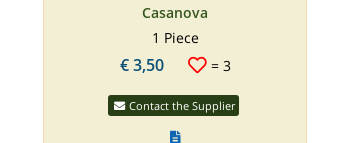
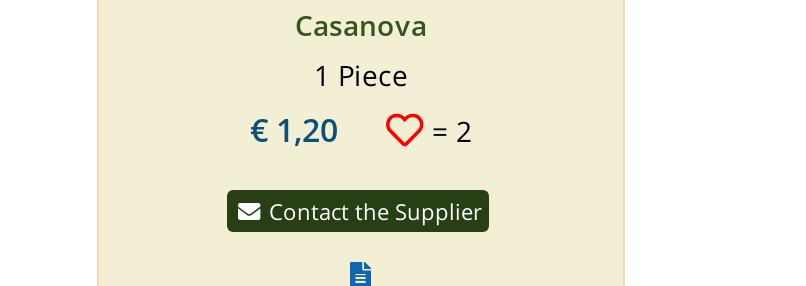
- € 3,50
+ € 1,20

- = 3
+ = 2
